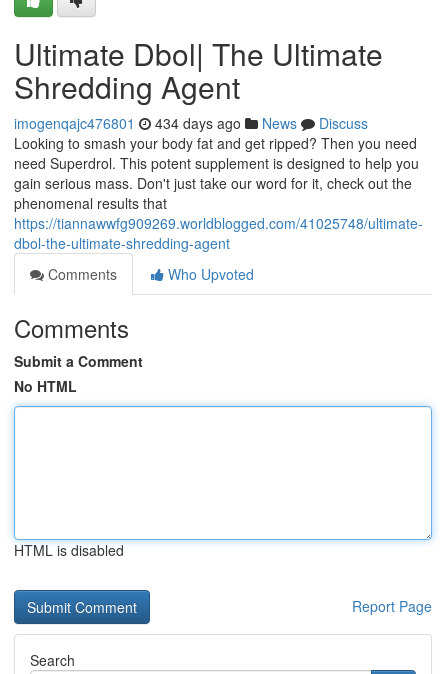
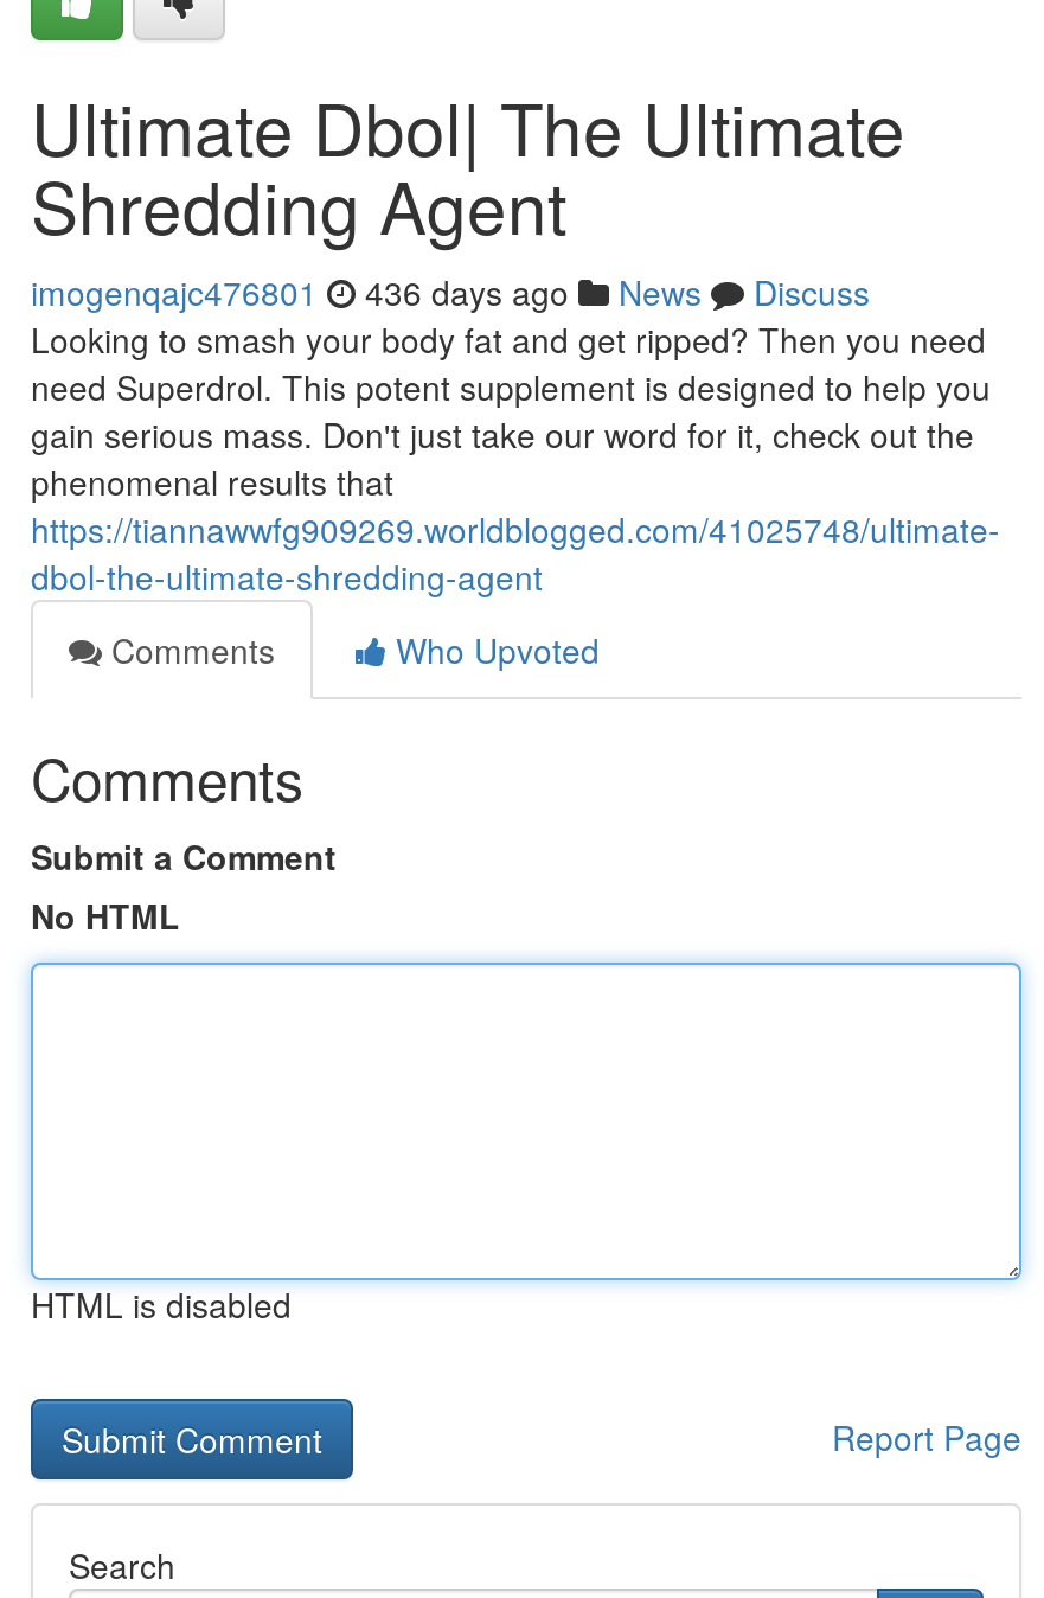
- imogenqajc476801 434 days ago News Discuss
+ imogenqajc476801 436 days ago News Discuss
